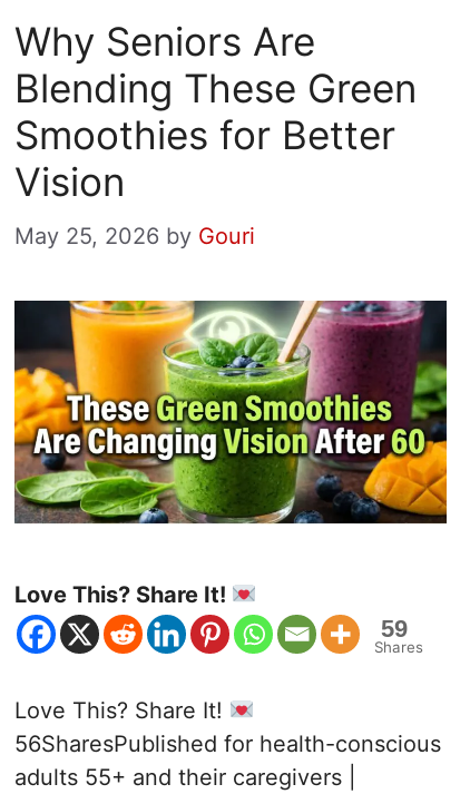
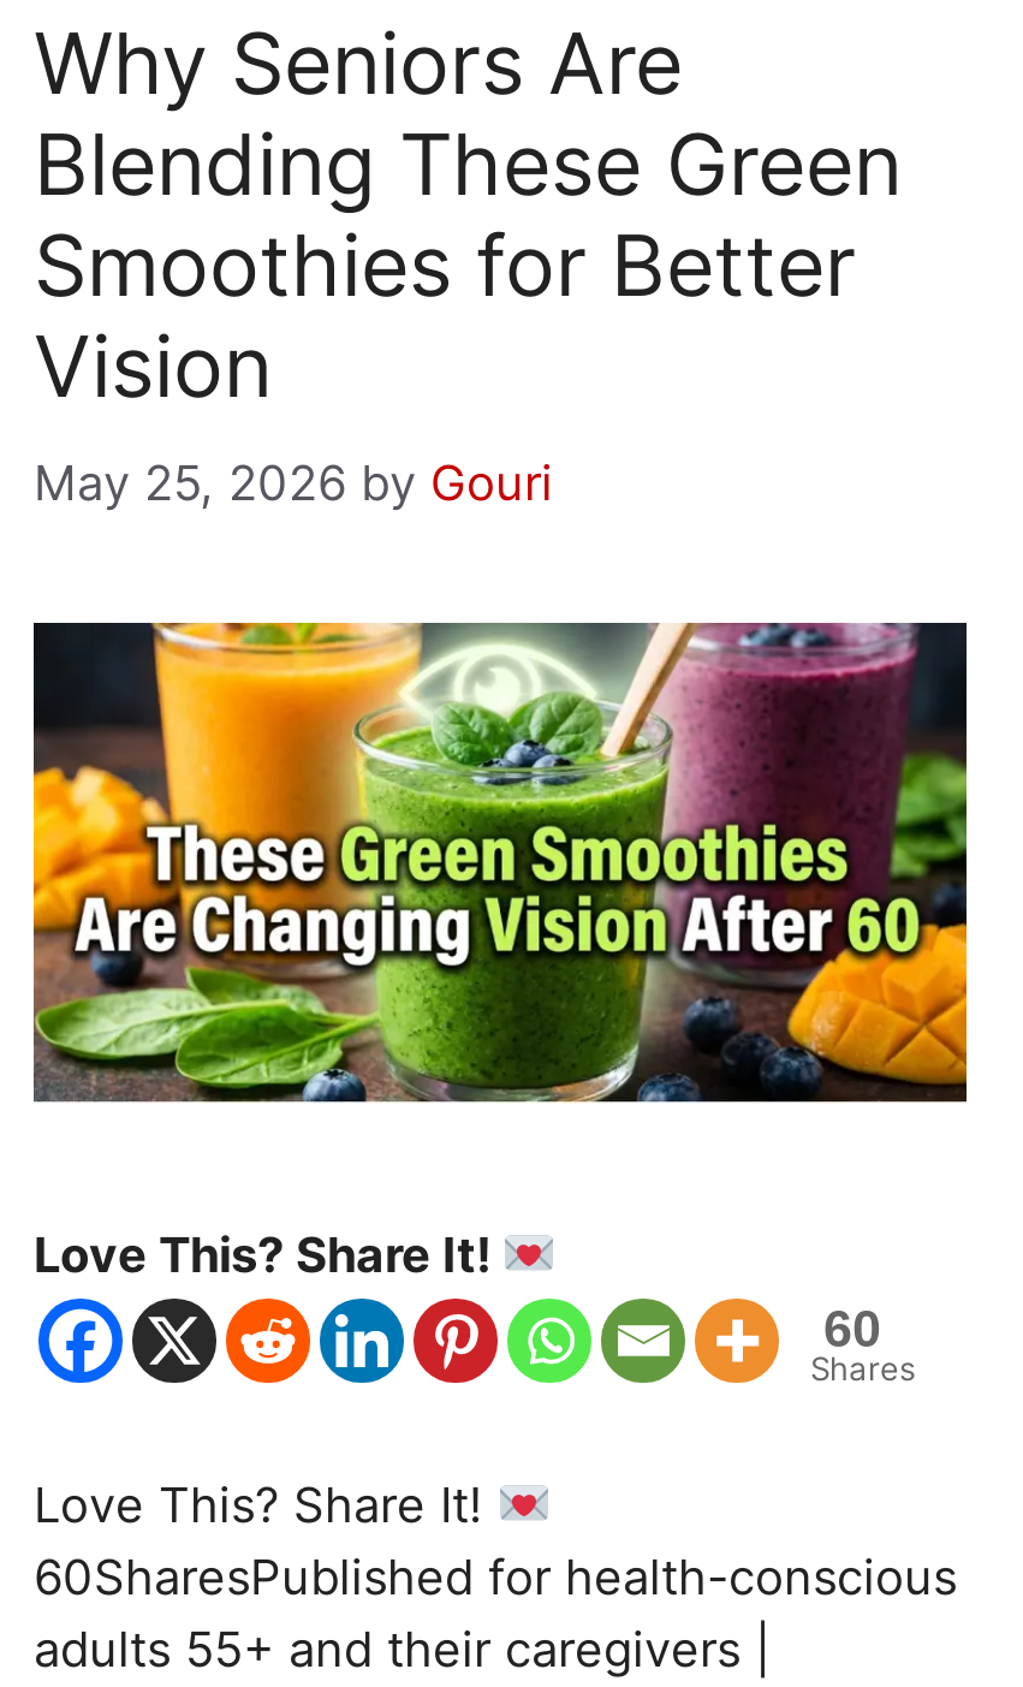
- 59
+ 60

- 56SharesPublished for health-conscious
+ 60SharesPublished for health-conscious
